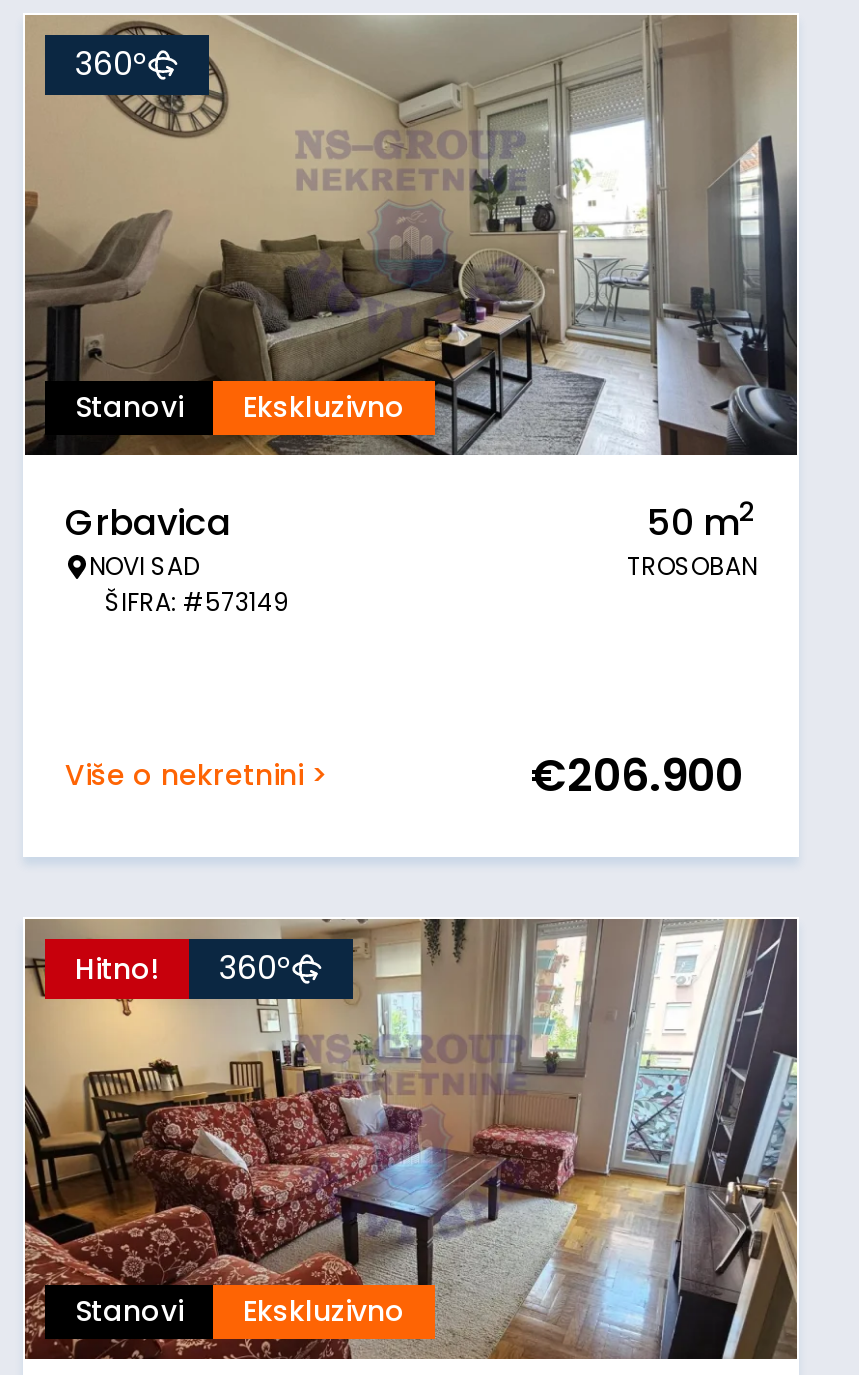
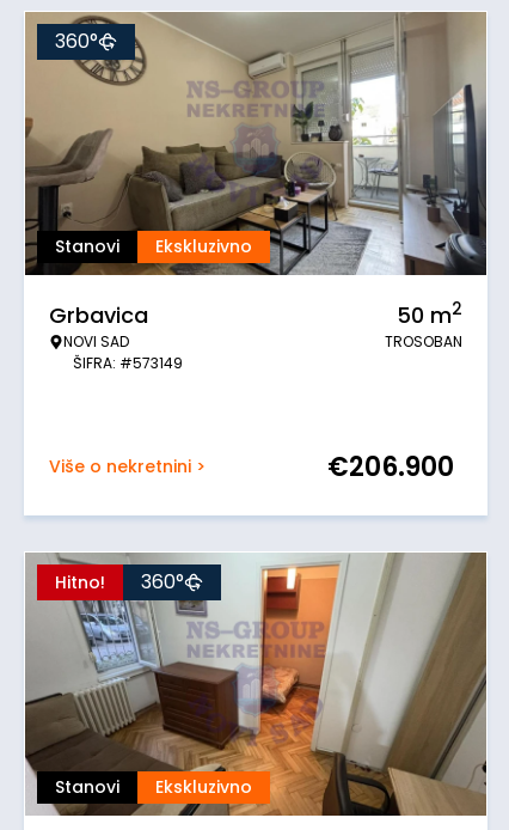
- [image]
+ [image]
